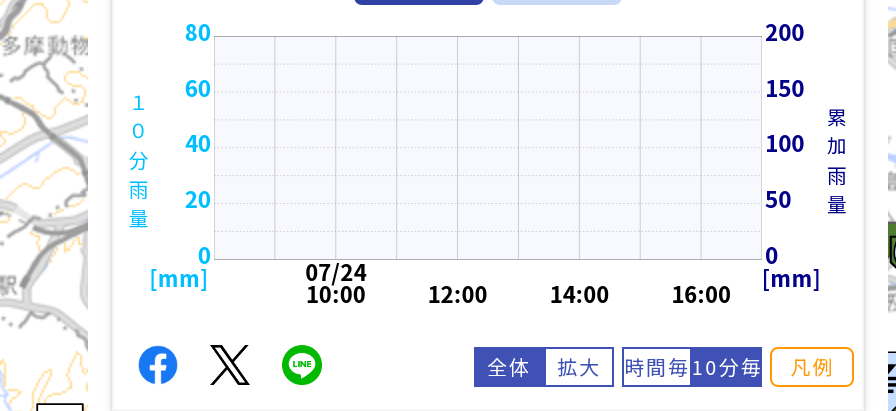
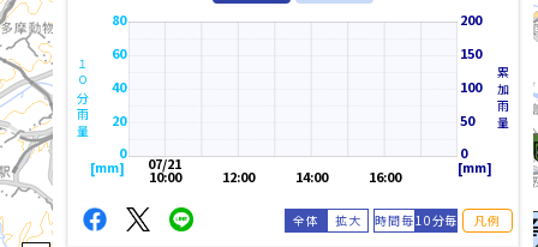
- 07/24
+ 07/21
